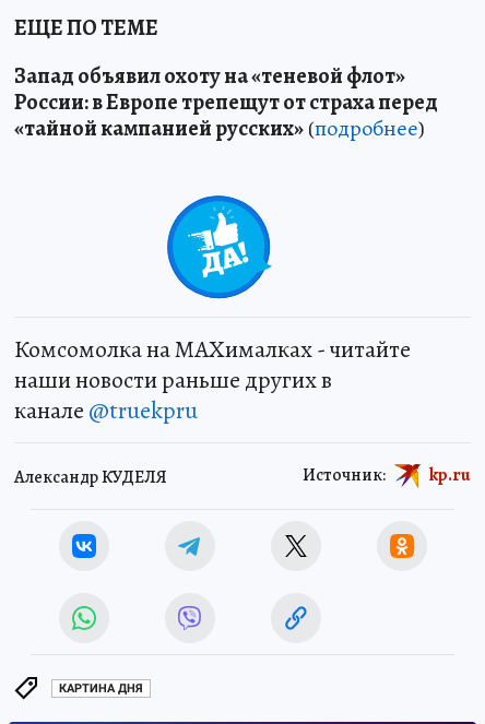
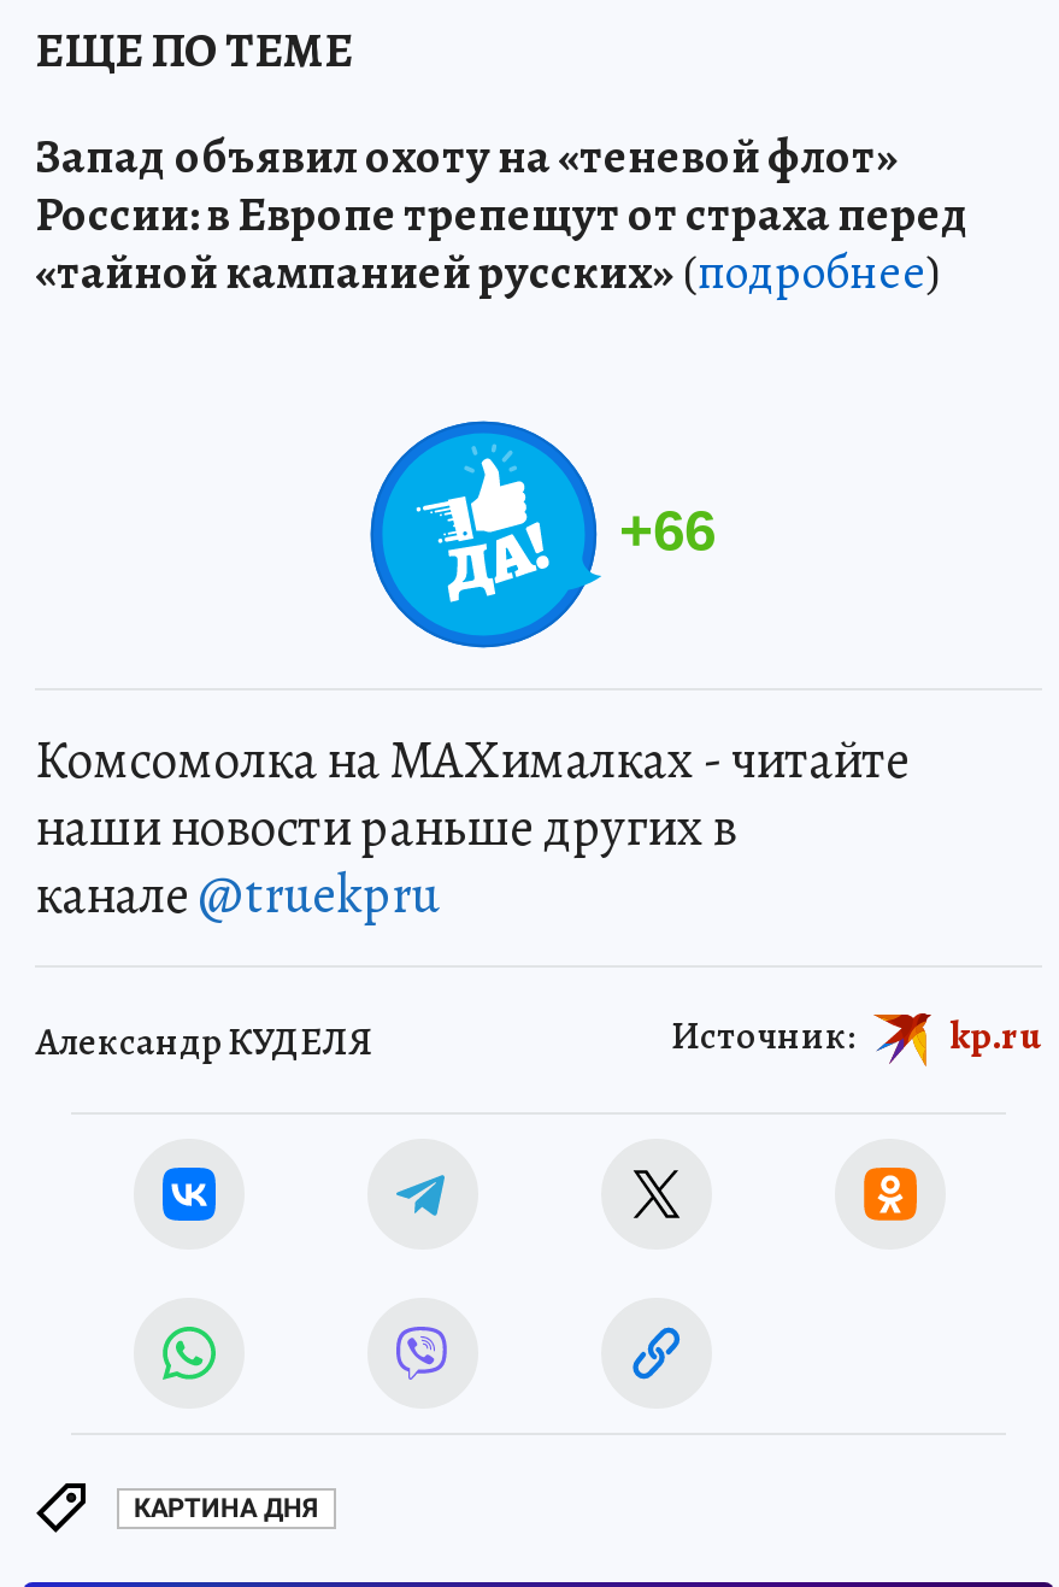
+ +66
